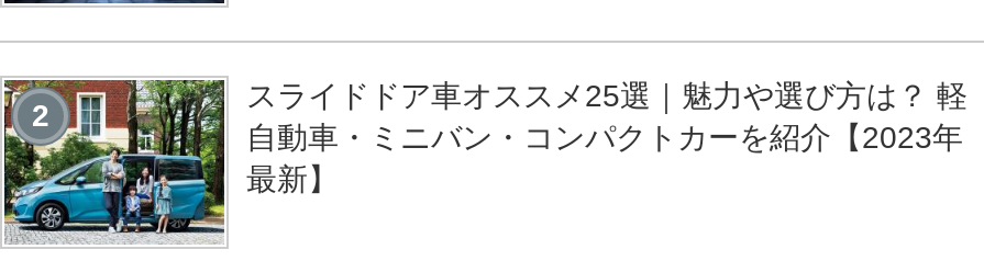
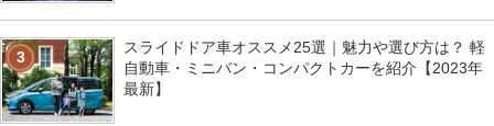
- 2
+ 3
